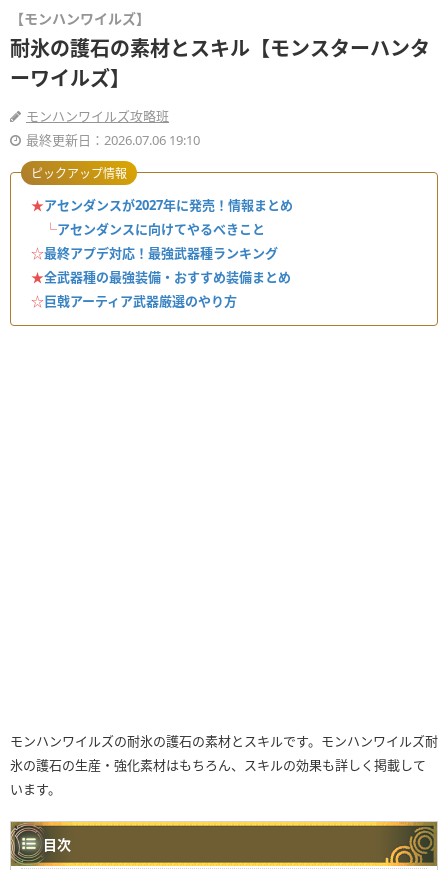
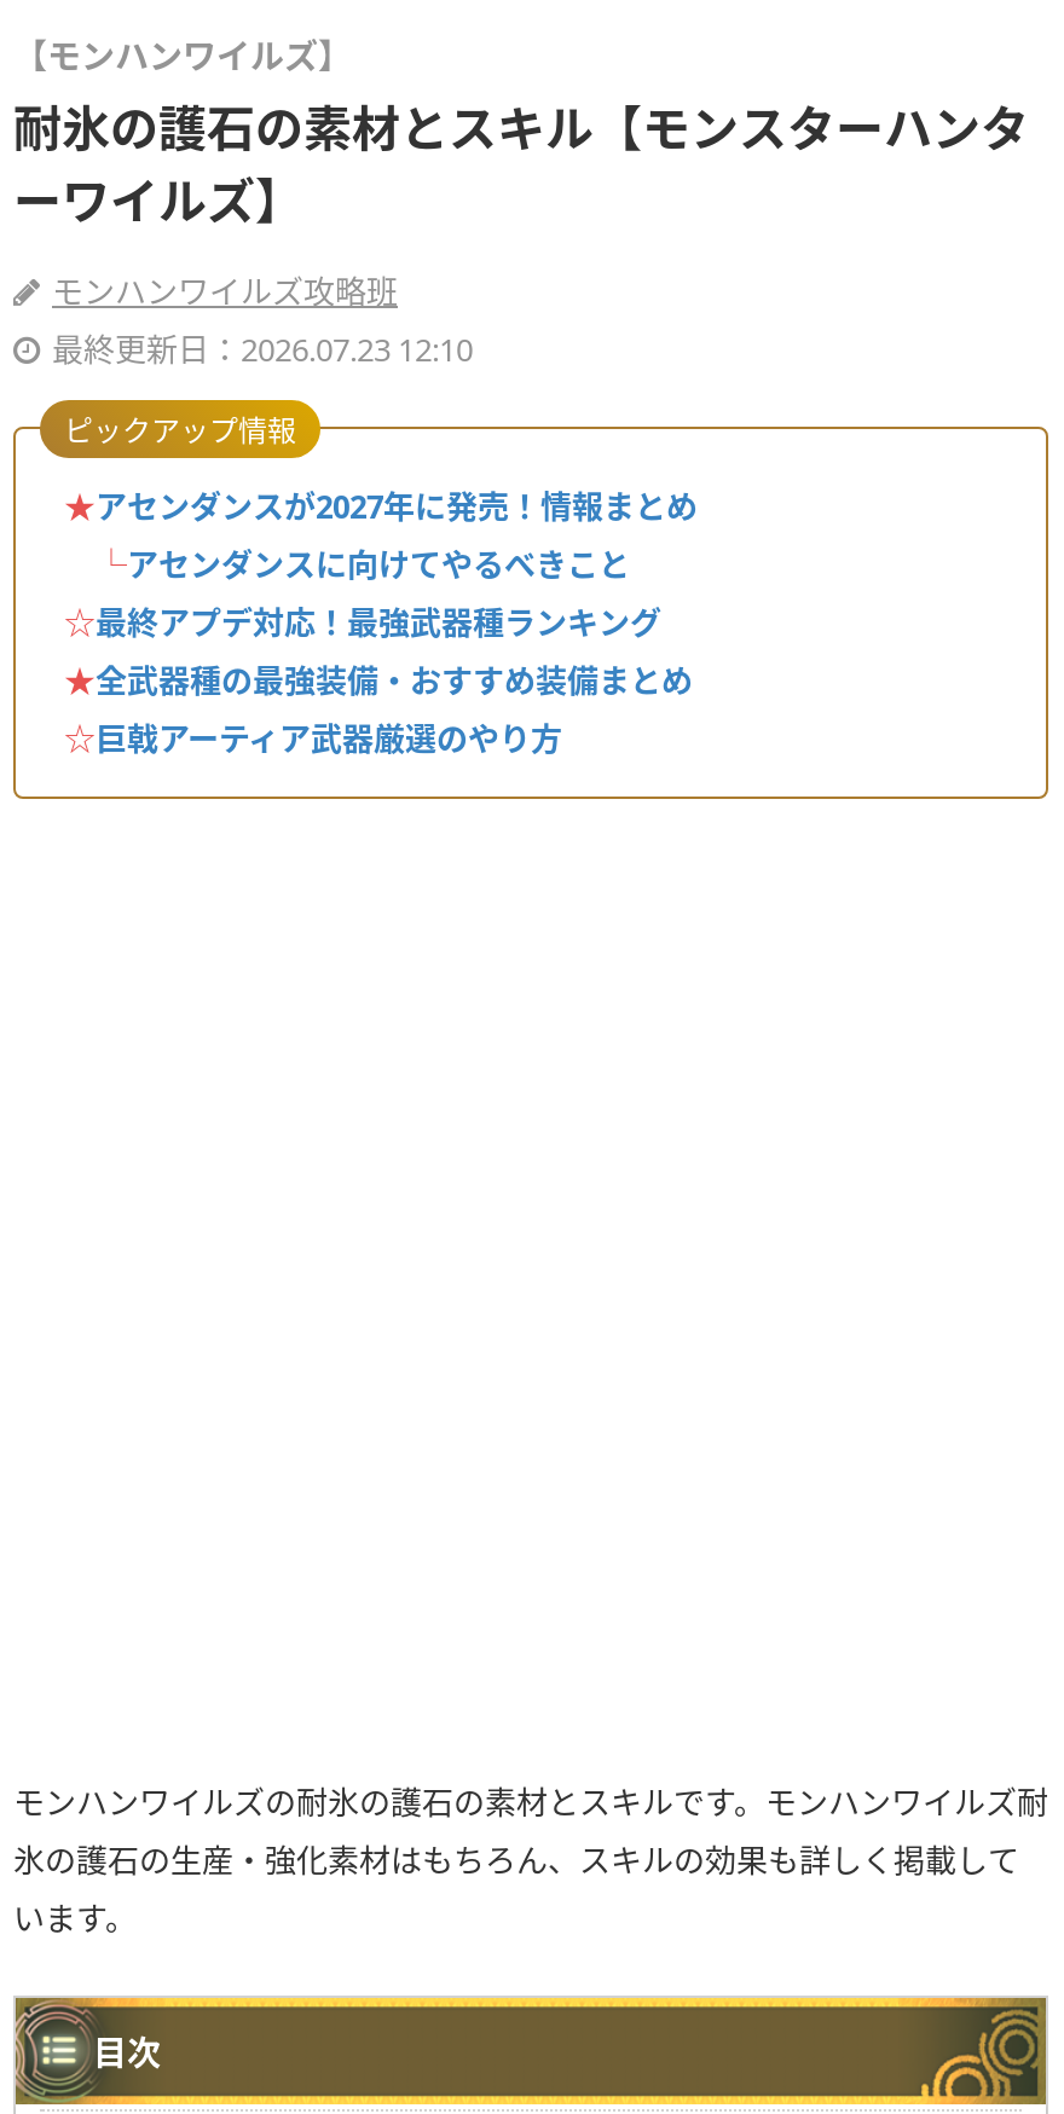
- 最終更新日：2026.07.06 19:10
+ 最終更新日：2026.07.23 12:10
